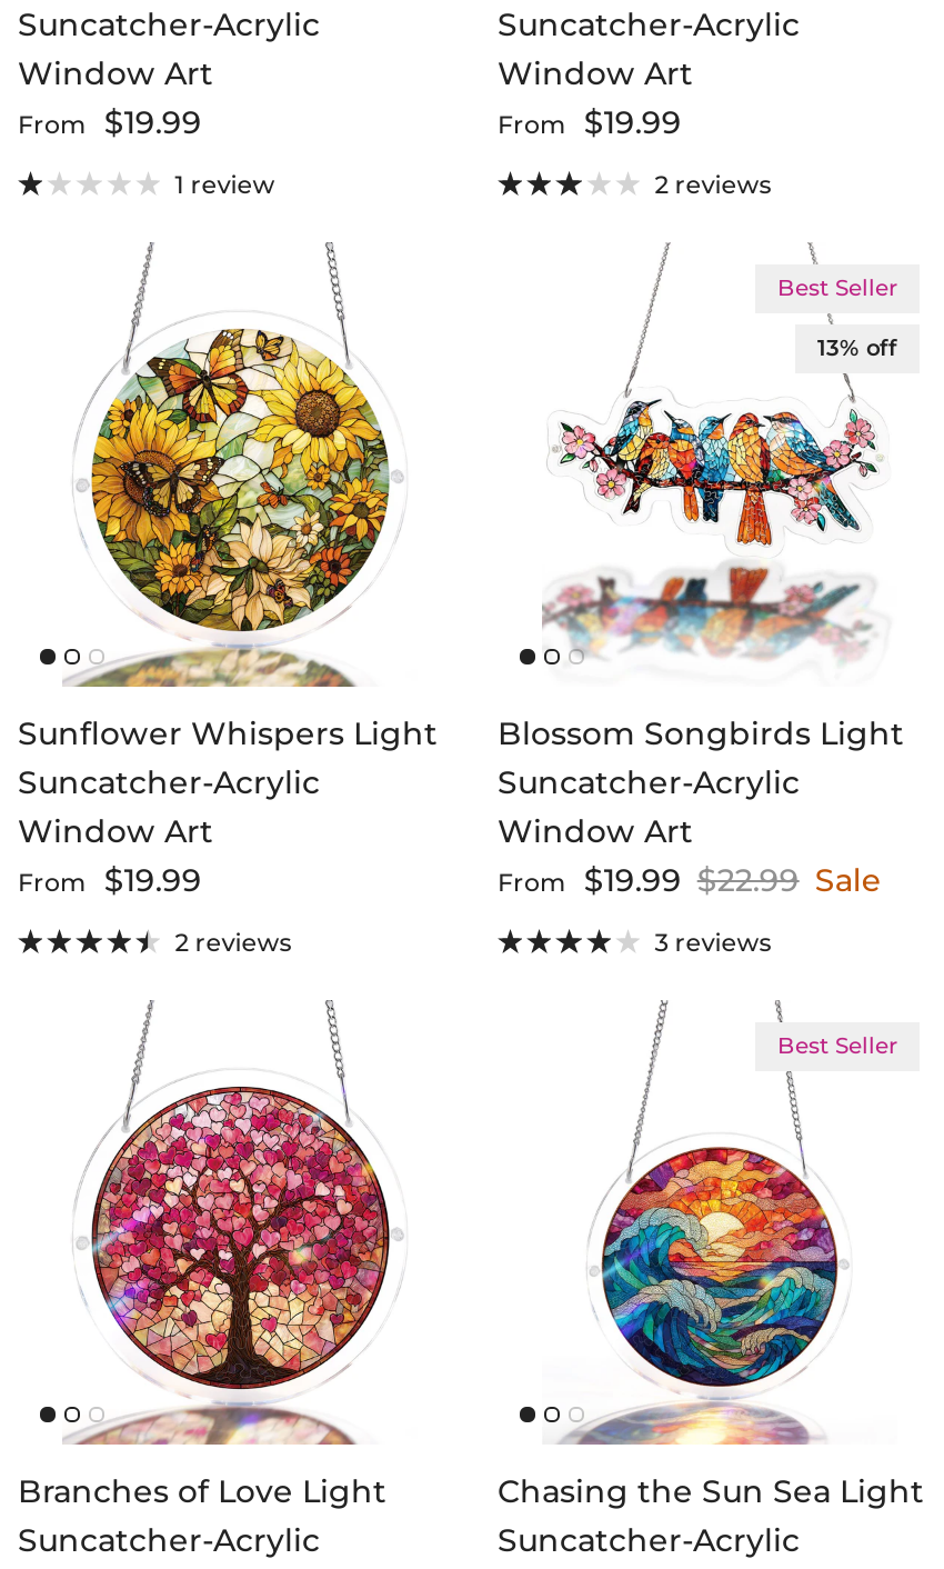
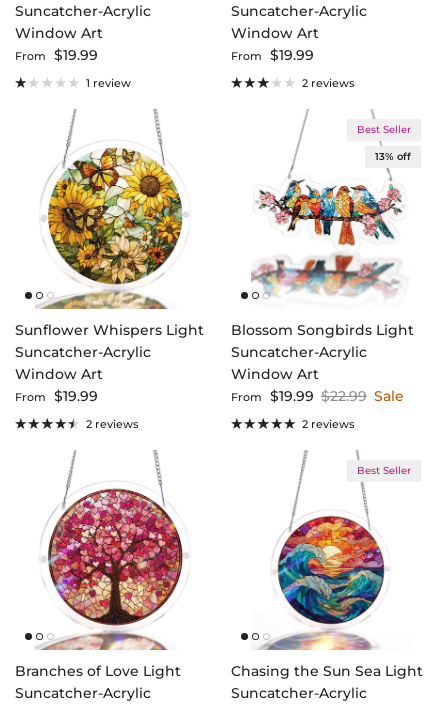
- 3 reviews
+ 2 reviews
